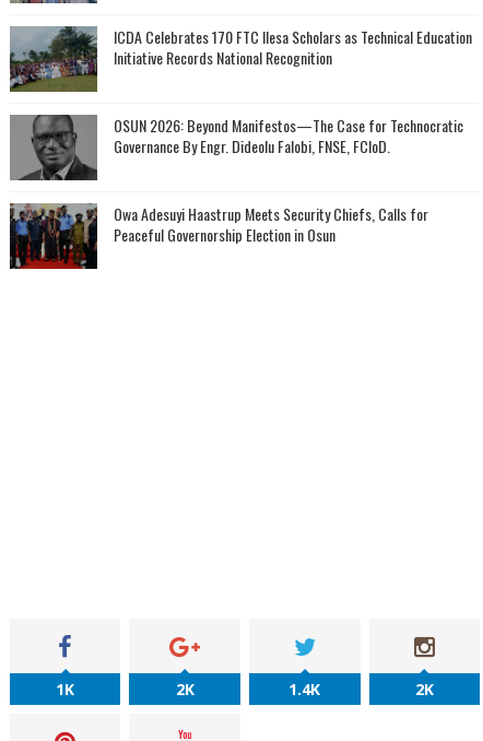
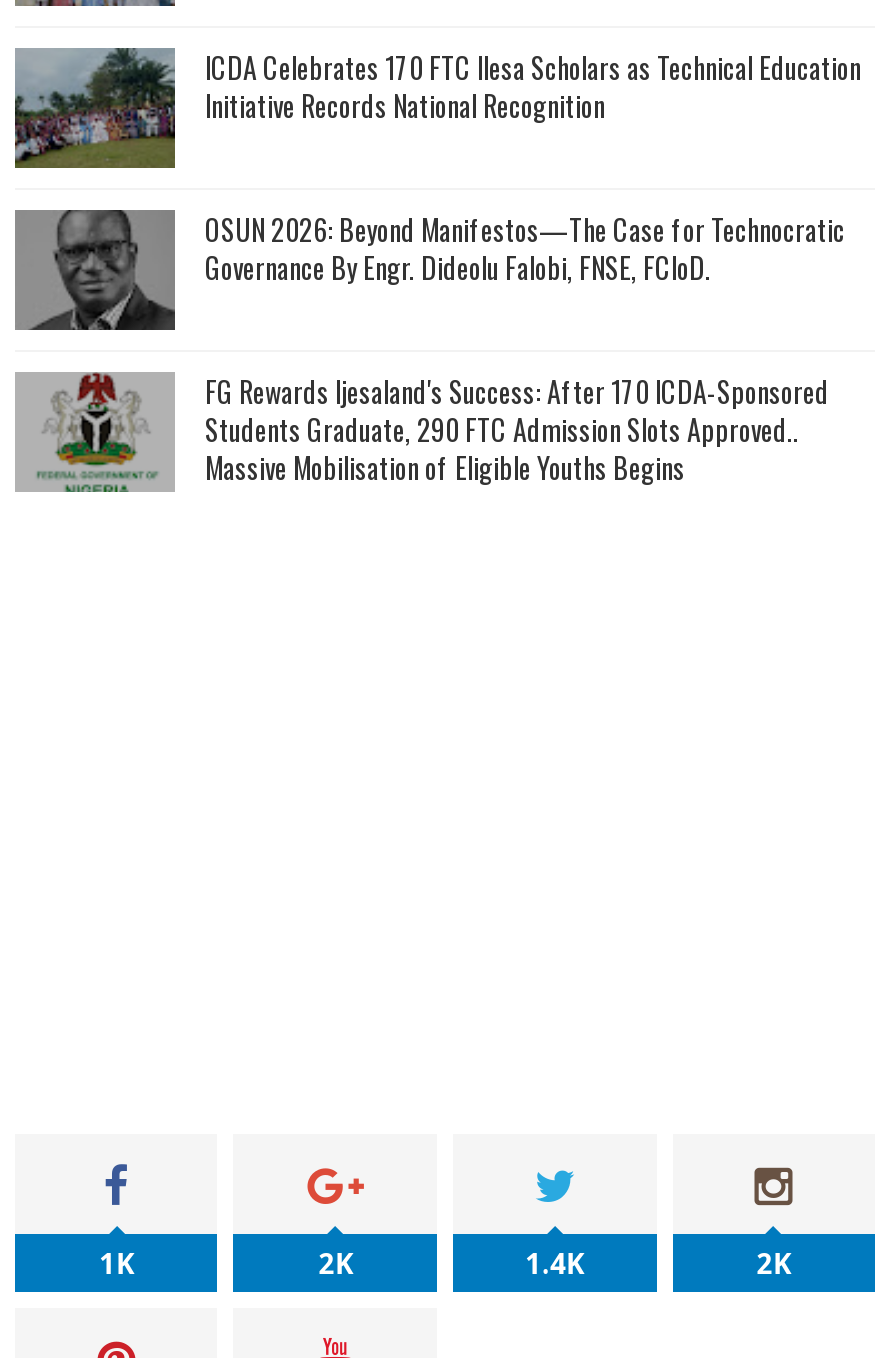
- [image]
- Owa Adesuyi Haastrup Meets Security Chiefs, Calls for
- Peaceful Governorship Election in Osun
+ [image]
+ FG Rewards Ijesaland's Success: After 170 ICDA-Sponsored
+ Students Graduate, 290 FTC Admission Slots Approved..
+ Massive Mobilisation of Eligible Youths Begins
